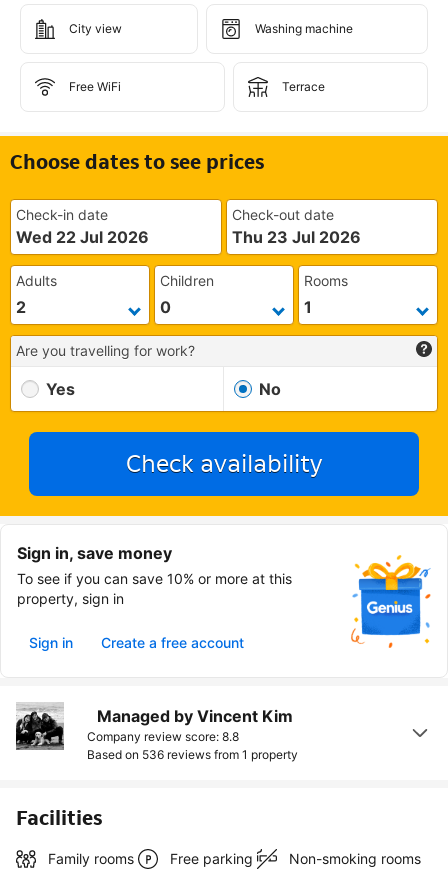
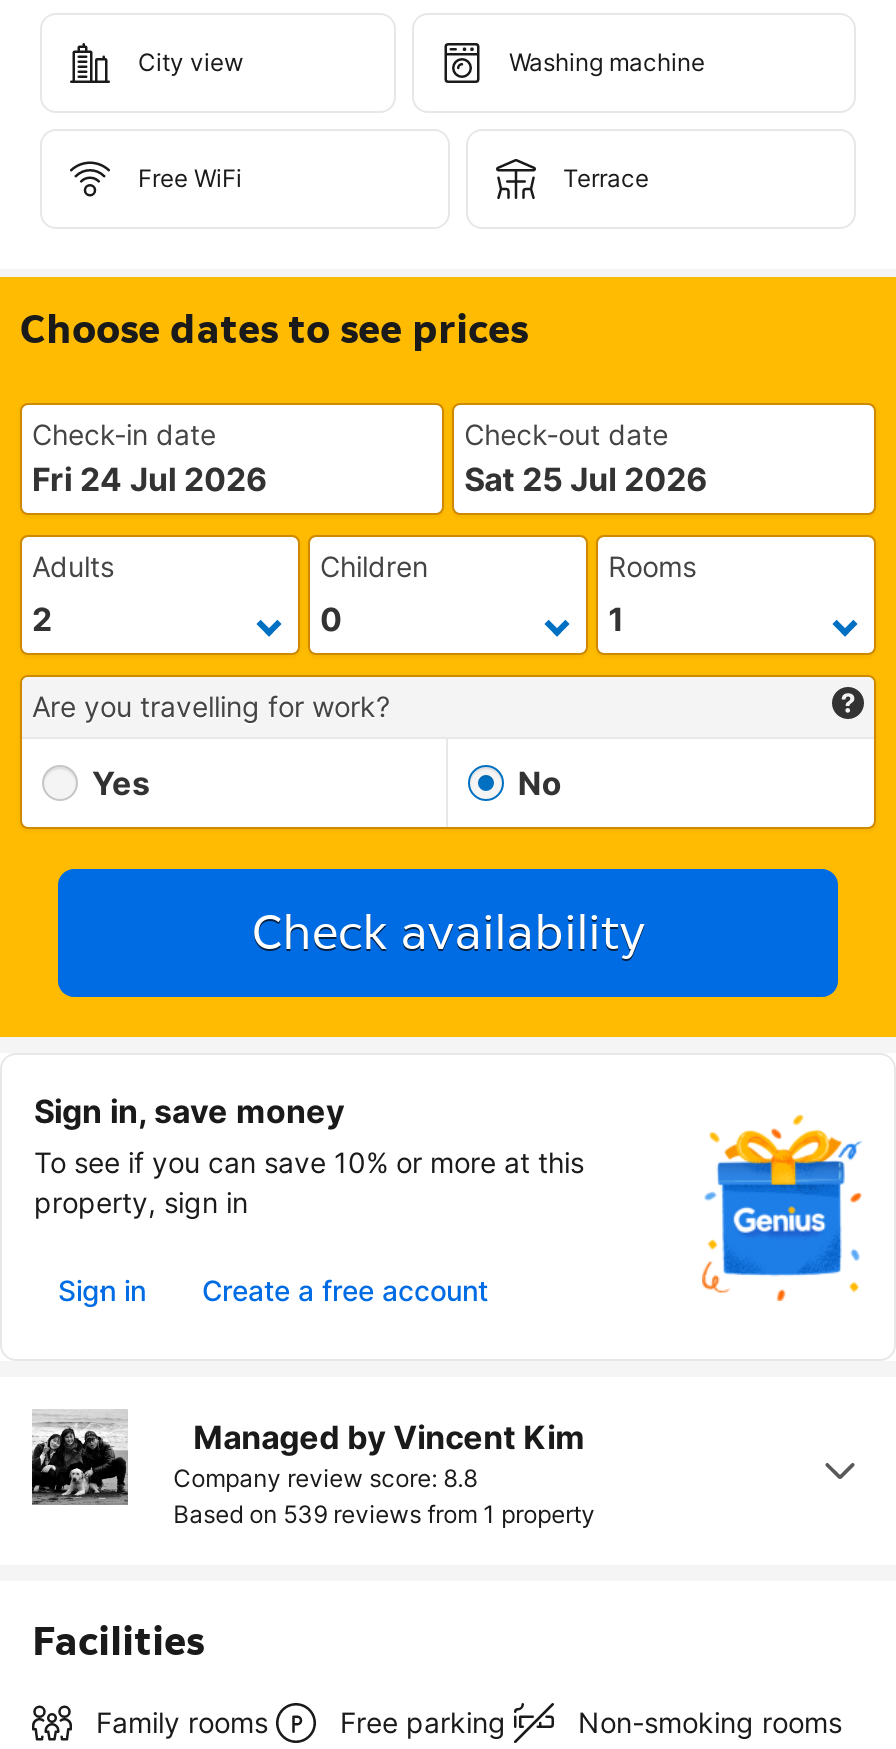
- Wed 22 Jul 2026
+ Fri 24 Jul 2026

- Thu 23 Jul 2026
+ Sat 25 Jul 2026

- Based on 536 reviews from 1 property
+ Based on 539 reviews from 1 property
